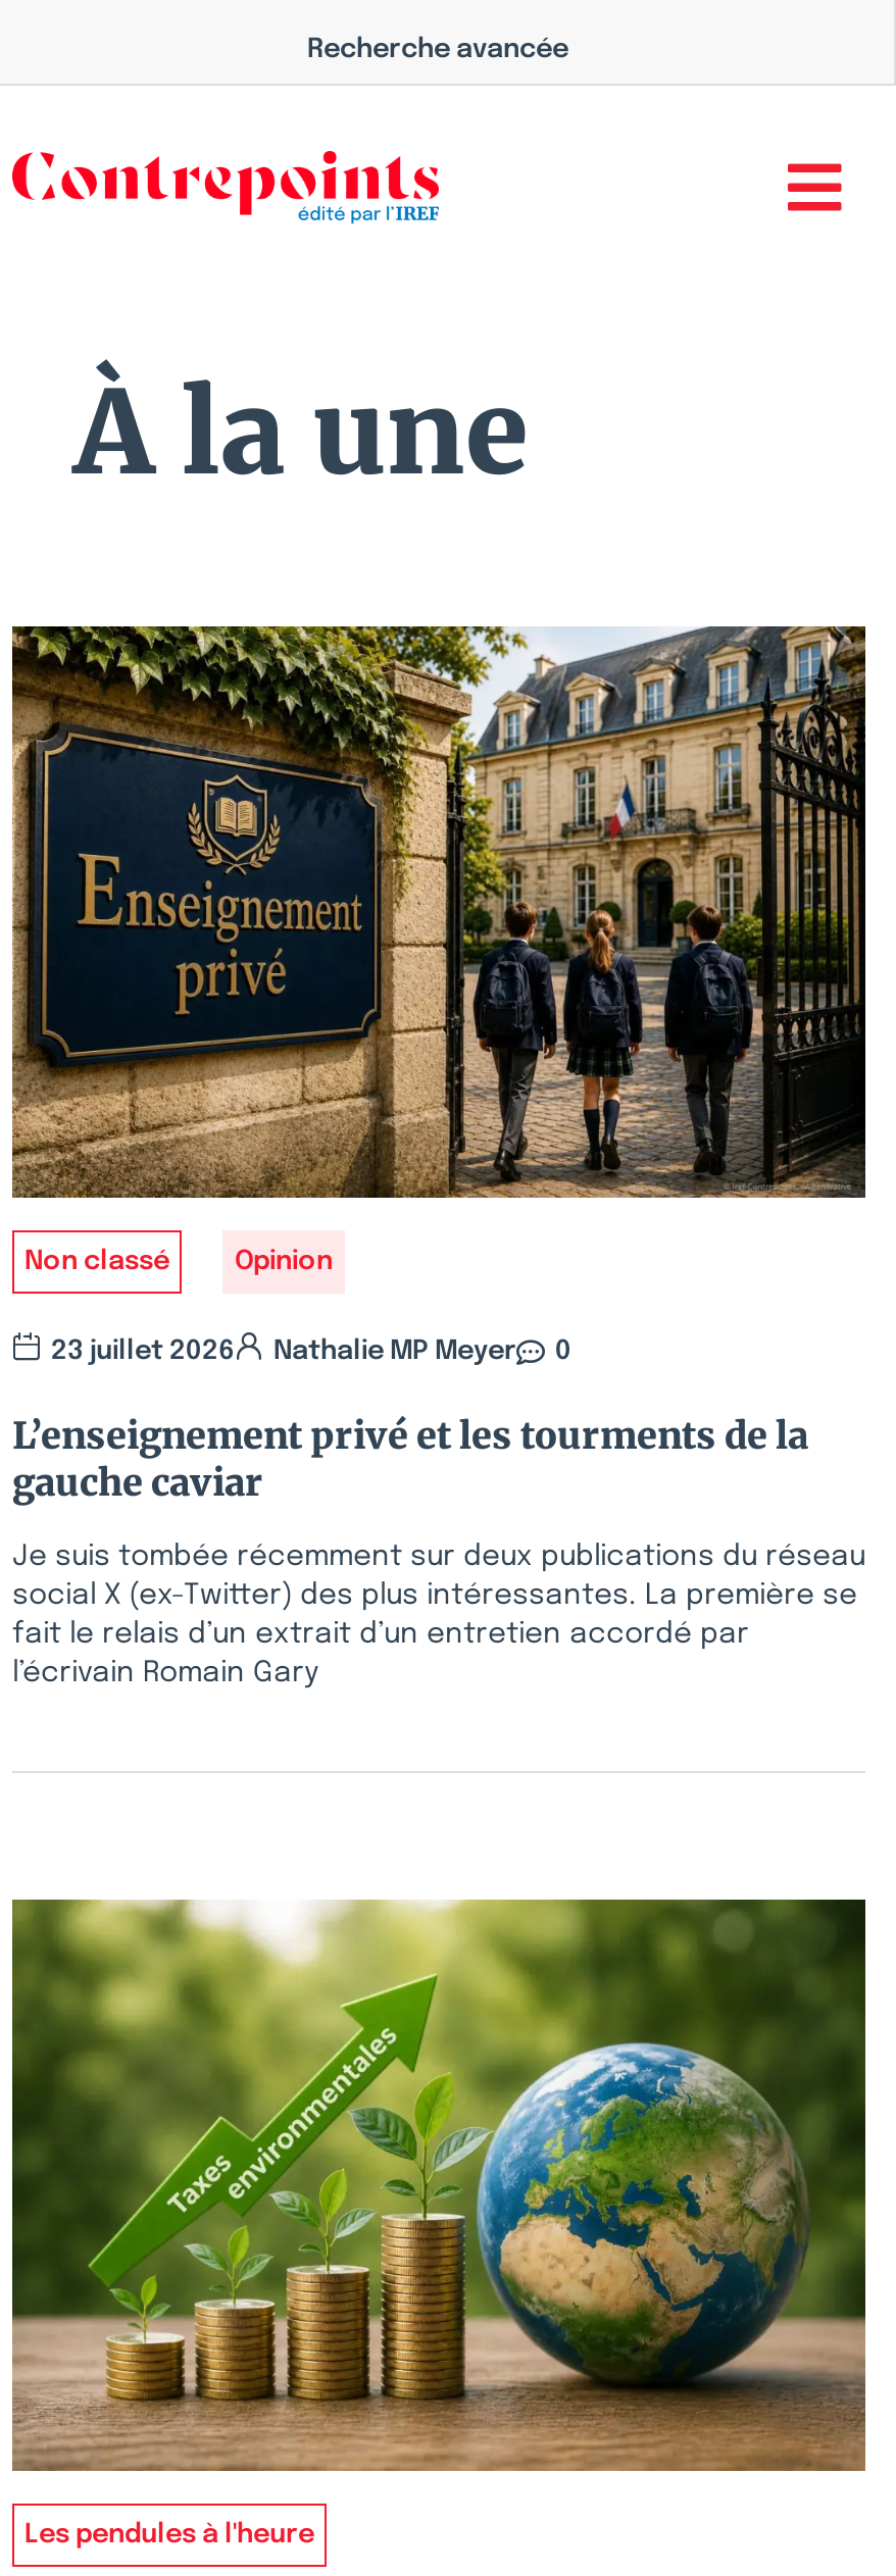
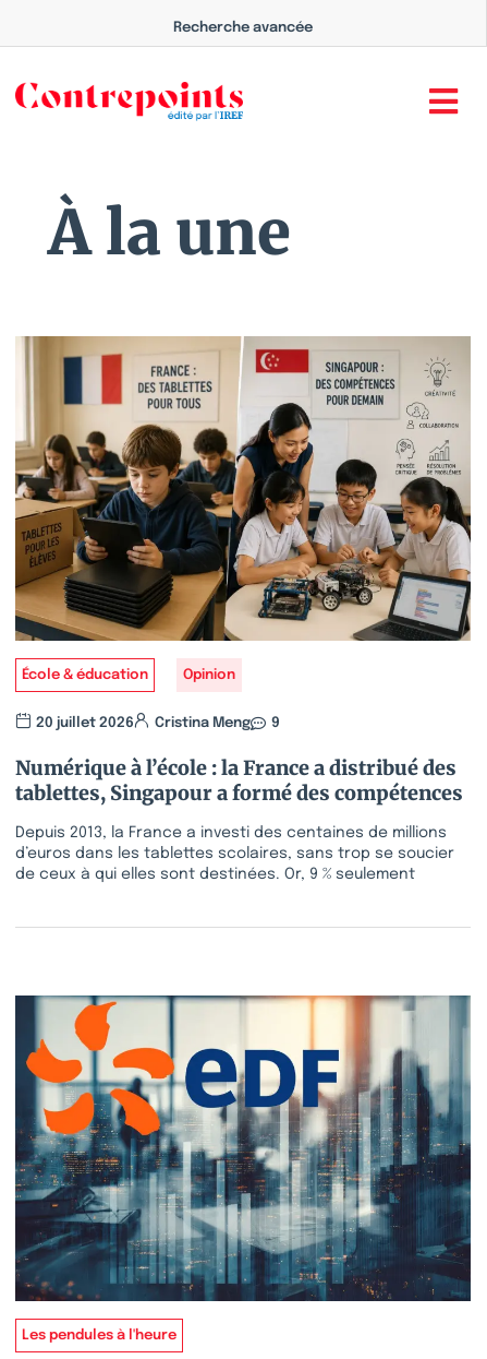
- [image]
- Non classé
+ [image]
+ École & éducation

- 23 juillet 2026
- Nathalie MP Meyer
- 0
+ 20 juillet 2026
+ Cristina Meng
+ 9

- L’enseignement privé et les tourments de la
- gauche caviar
+ Numérique à l’école : la France a distribué des
+ tablettes, Singapour a formé des compétences

- Je suis tombée récemment sur deux publications du réseau
- social X (ex-Twitter) des plus intéressantes. La première se
- fait le relais d’un extrait d’un entretien accordé par
- l’écrivain Romain Gary
+ Depuis 2013, la France a investi des centaines de millions
+ d’euros dans les tablettes scolaires, sans trop se soucier
+ de ceux à qui elles sont destinées. Or, 9 % seulement

- [image]
+ [image]
